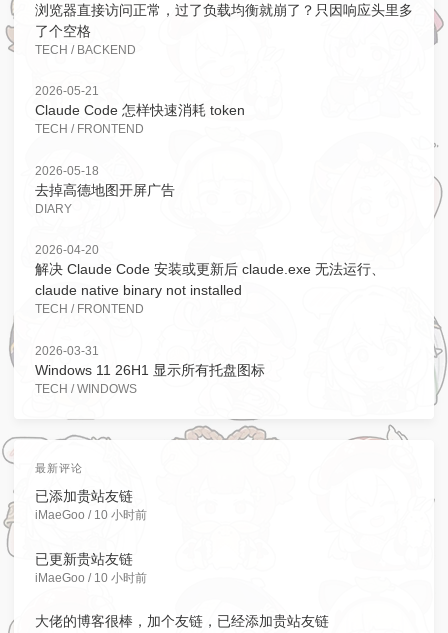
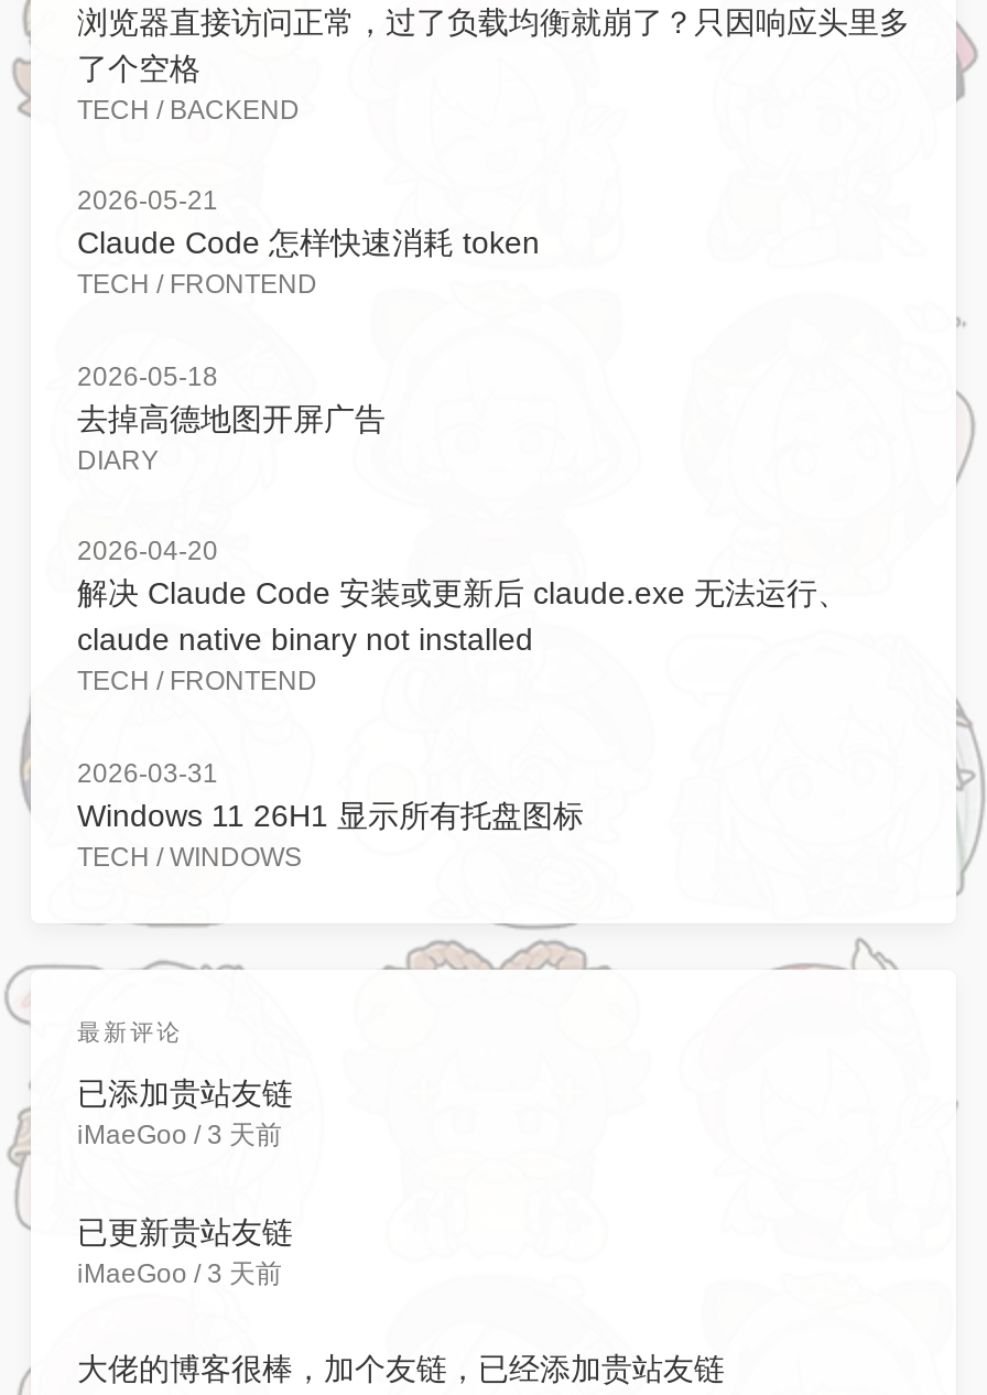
- iMaeGoo / 10 小时前
+ iMaeGoo / 3 天前

- iMaeGoo / 10 小时前
+ iMaeGoo / 3 天前
